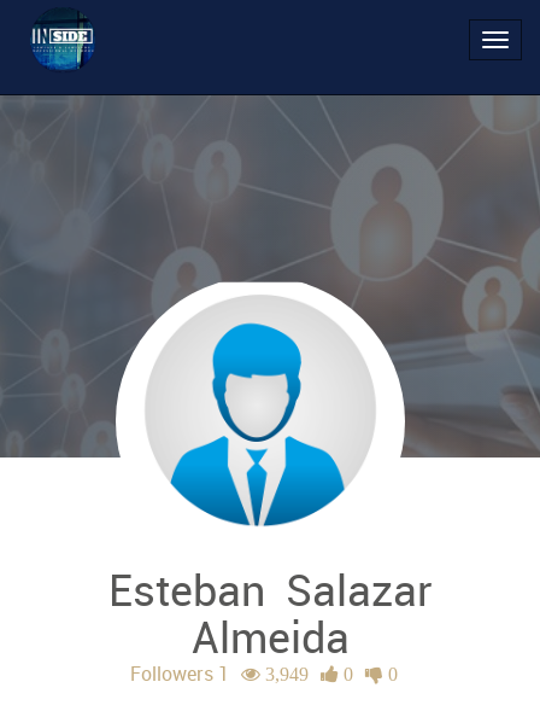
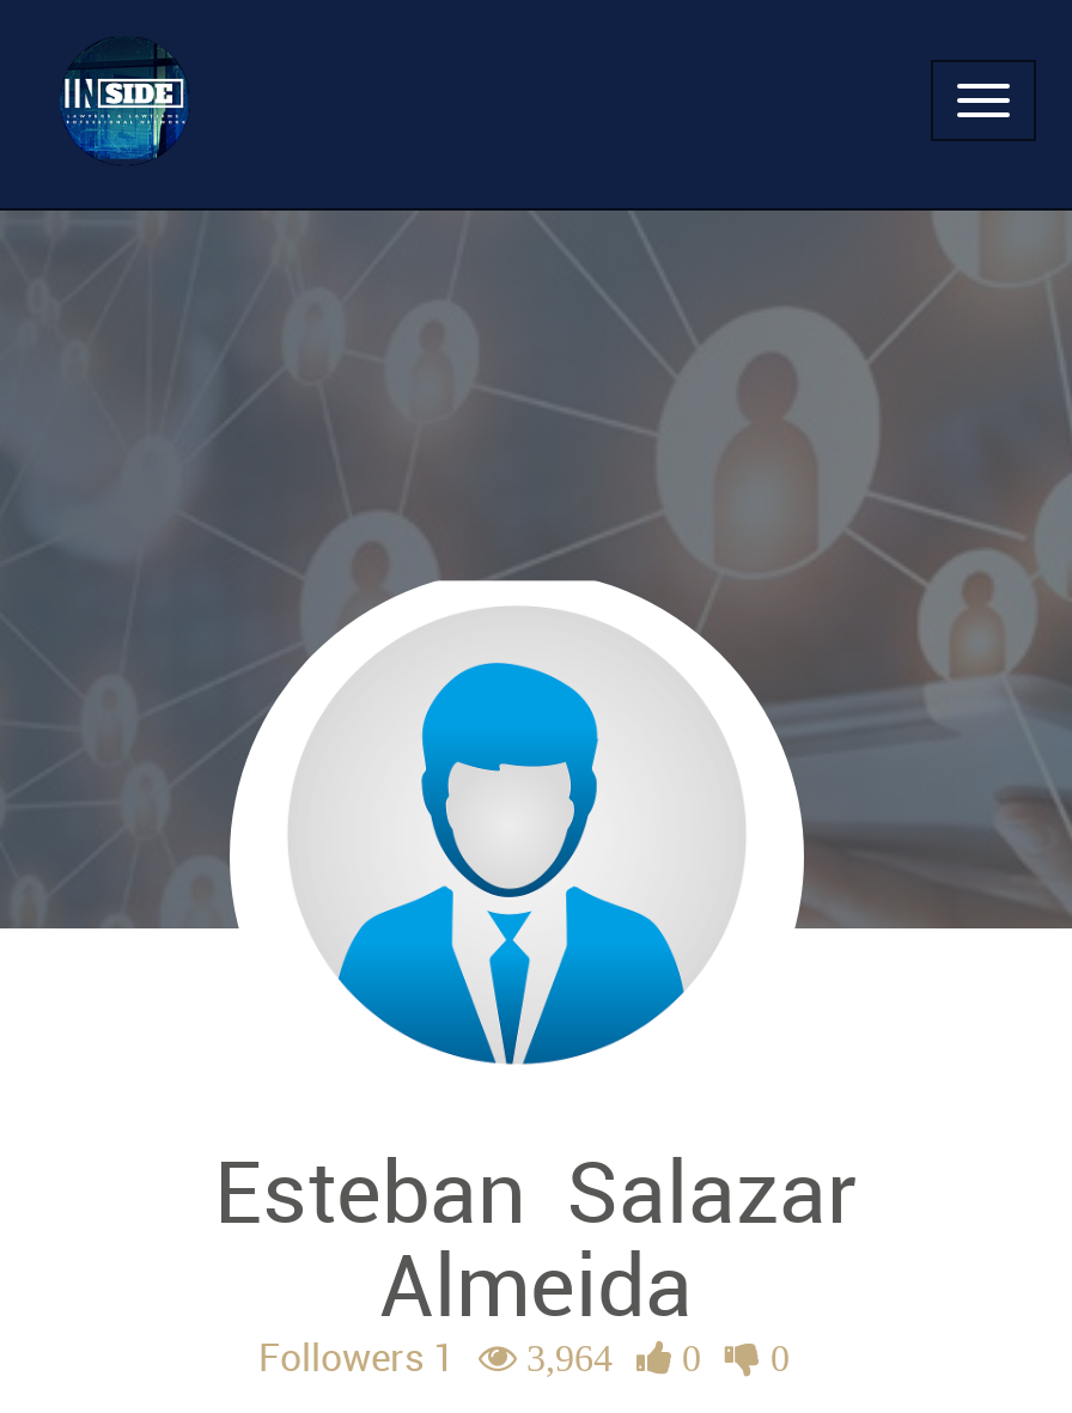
- Followers 1 3,949 0 0
+ Followers 1 3,964 0 0
